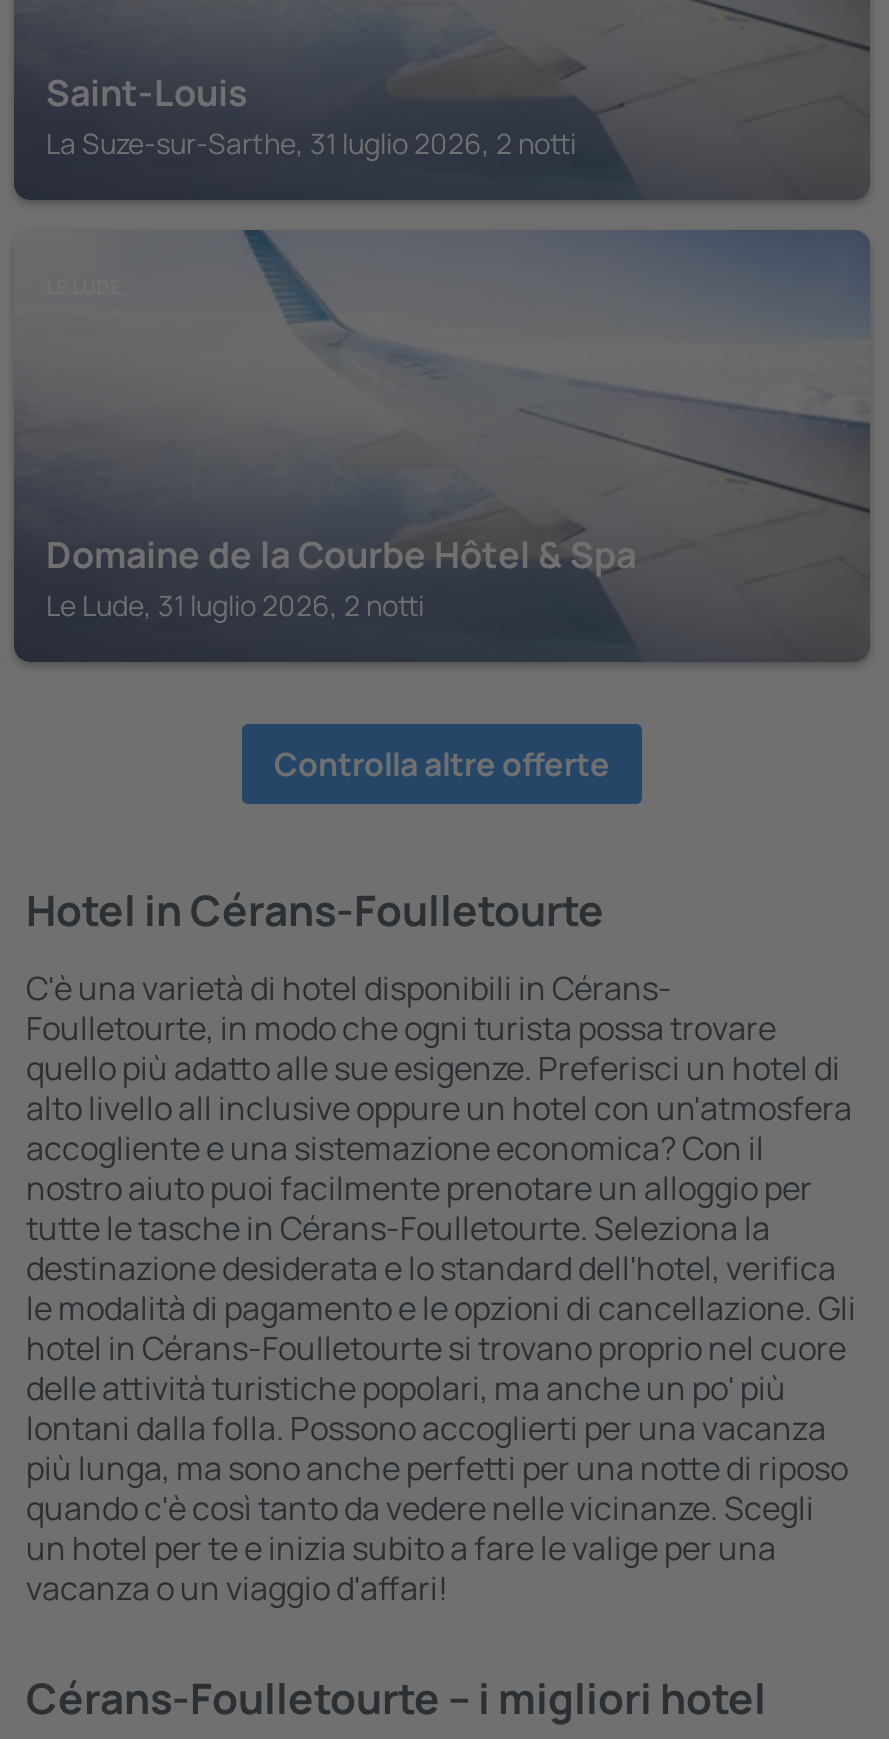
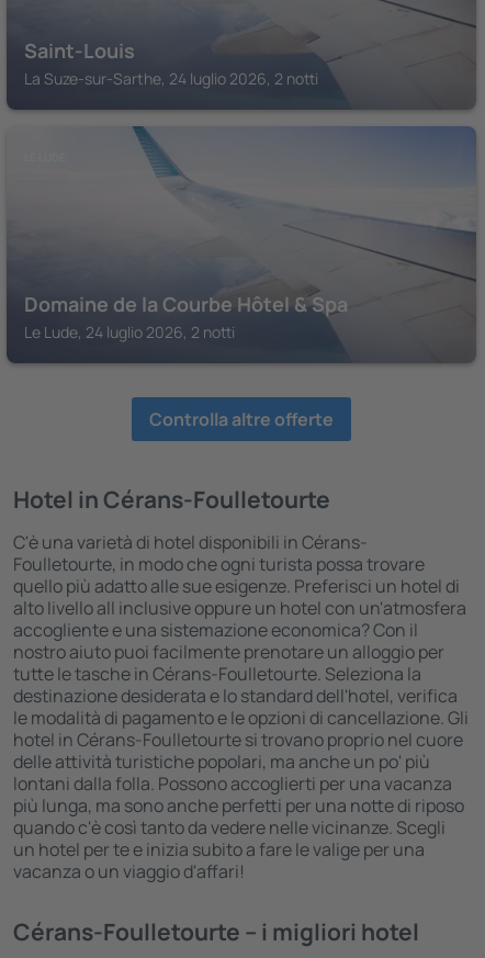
- La Suze-sur-Sarthe, 31 luglio 2026, 2 notti
+ La Suze-sur-Sarthe, 24 luglio 2026, 2 notti

- Le Lude, 31 luglio 2026, 2 notti
+ Le Lude, 24 luglio 2026, 2 notti
